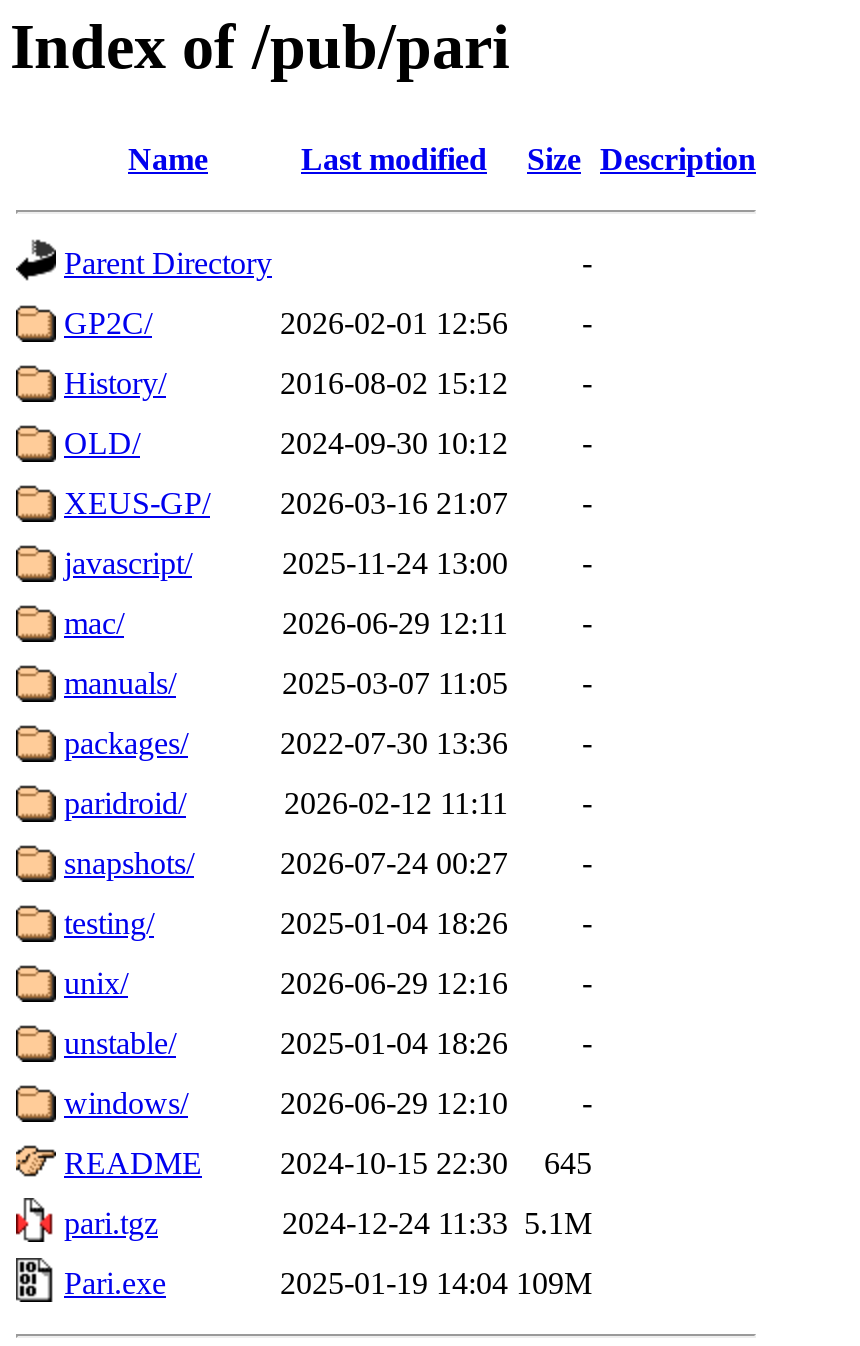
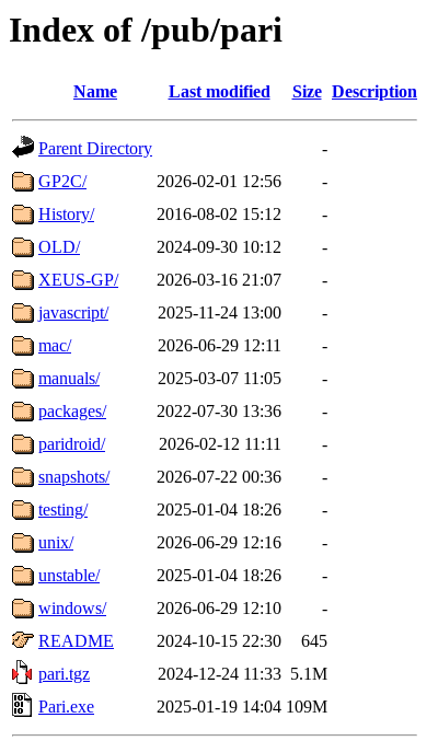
- 2026-07-24 00:27
+ 2026-07-22 00:36
